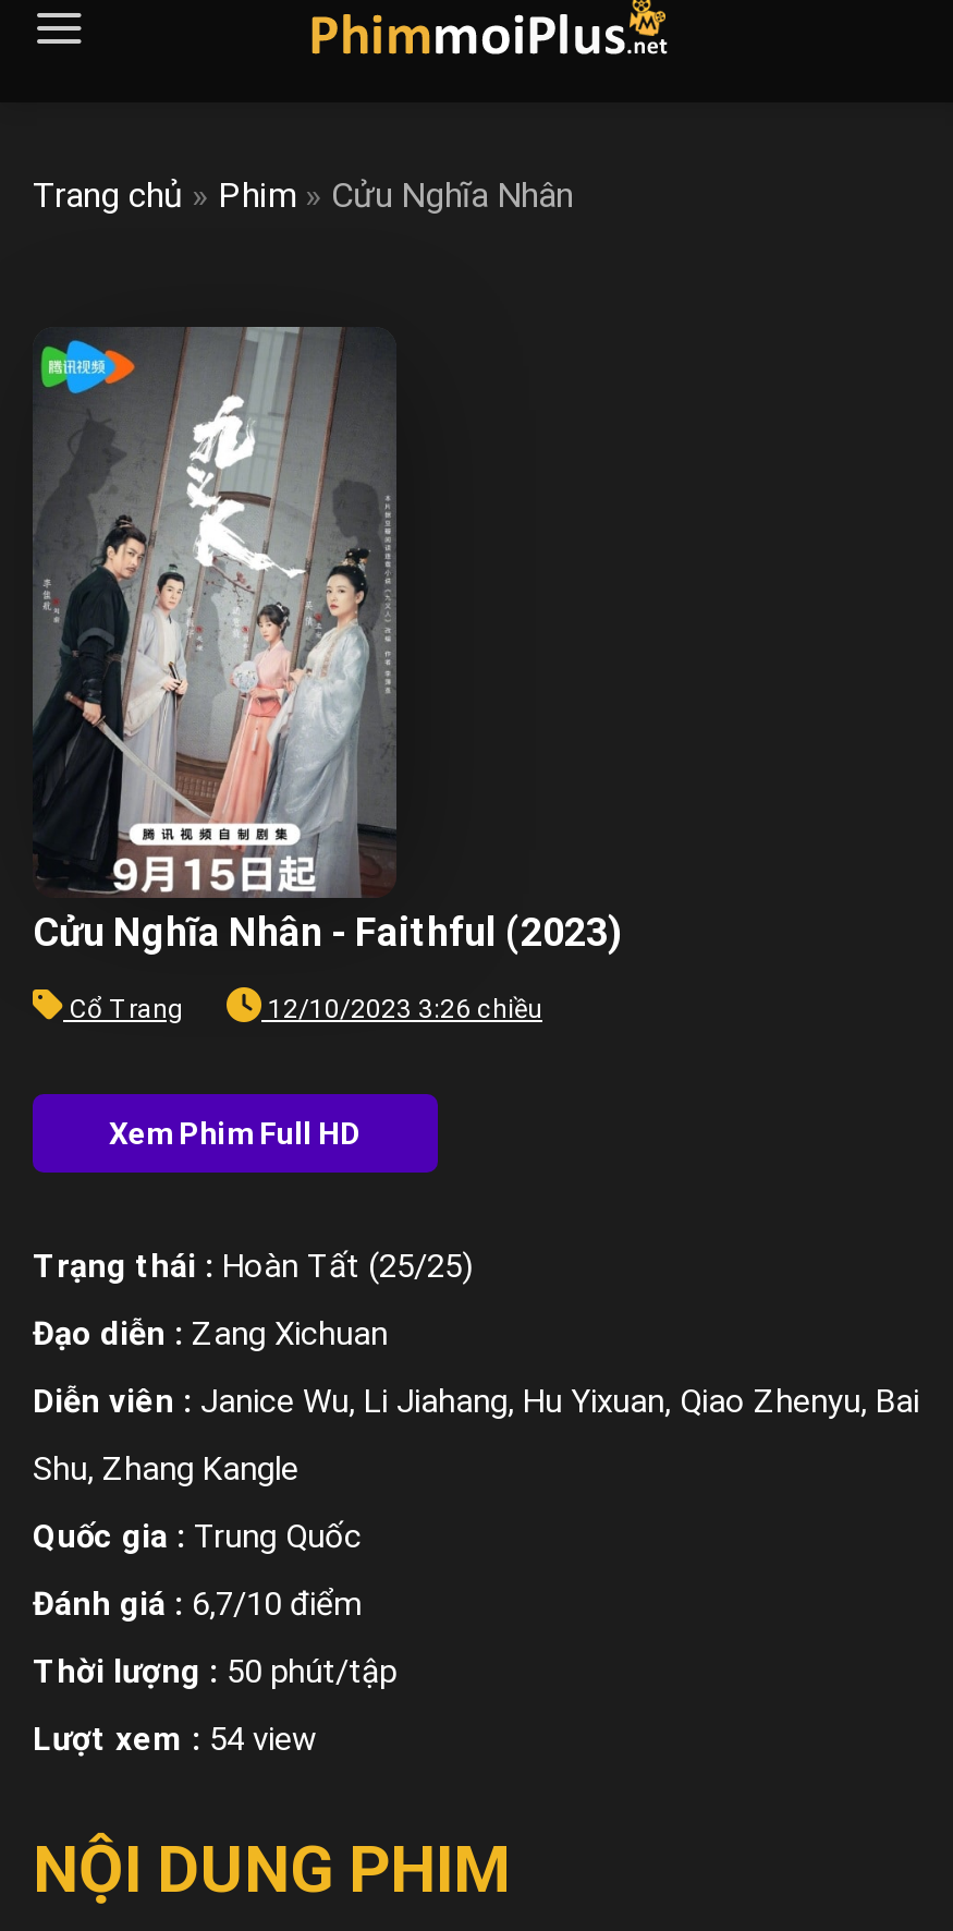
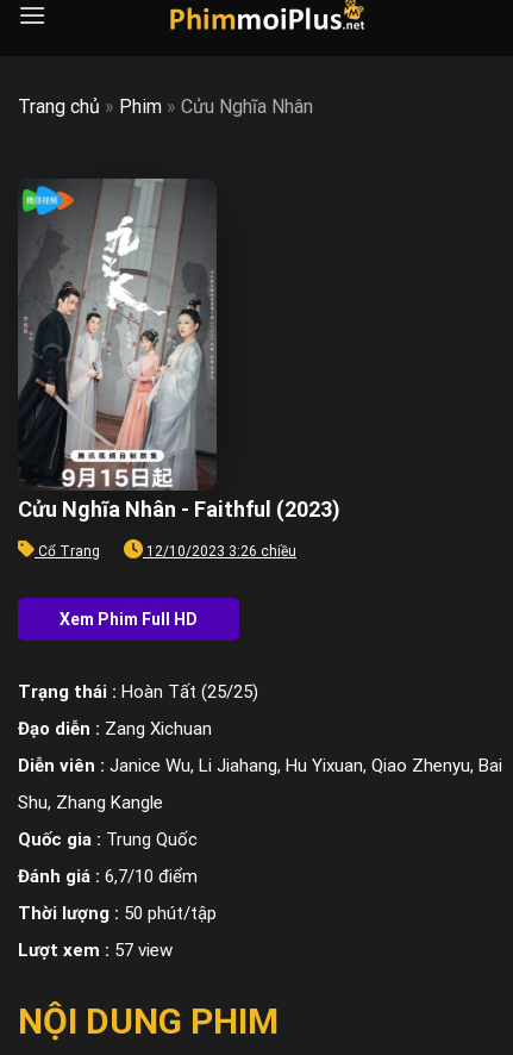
- Lượt xem : 54 view
+ Lượt xem : 57 view
